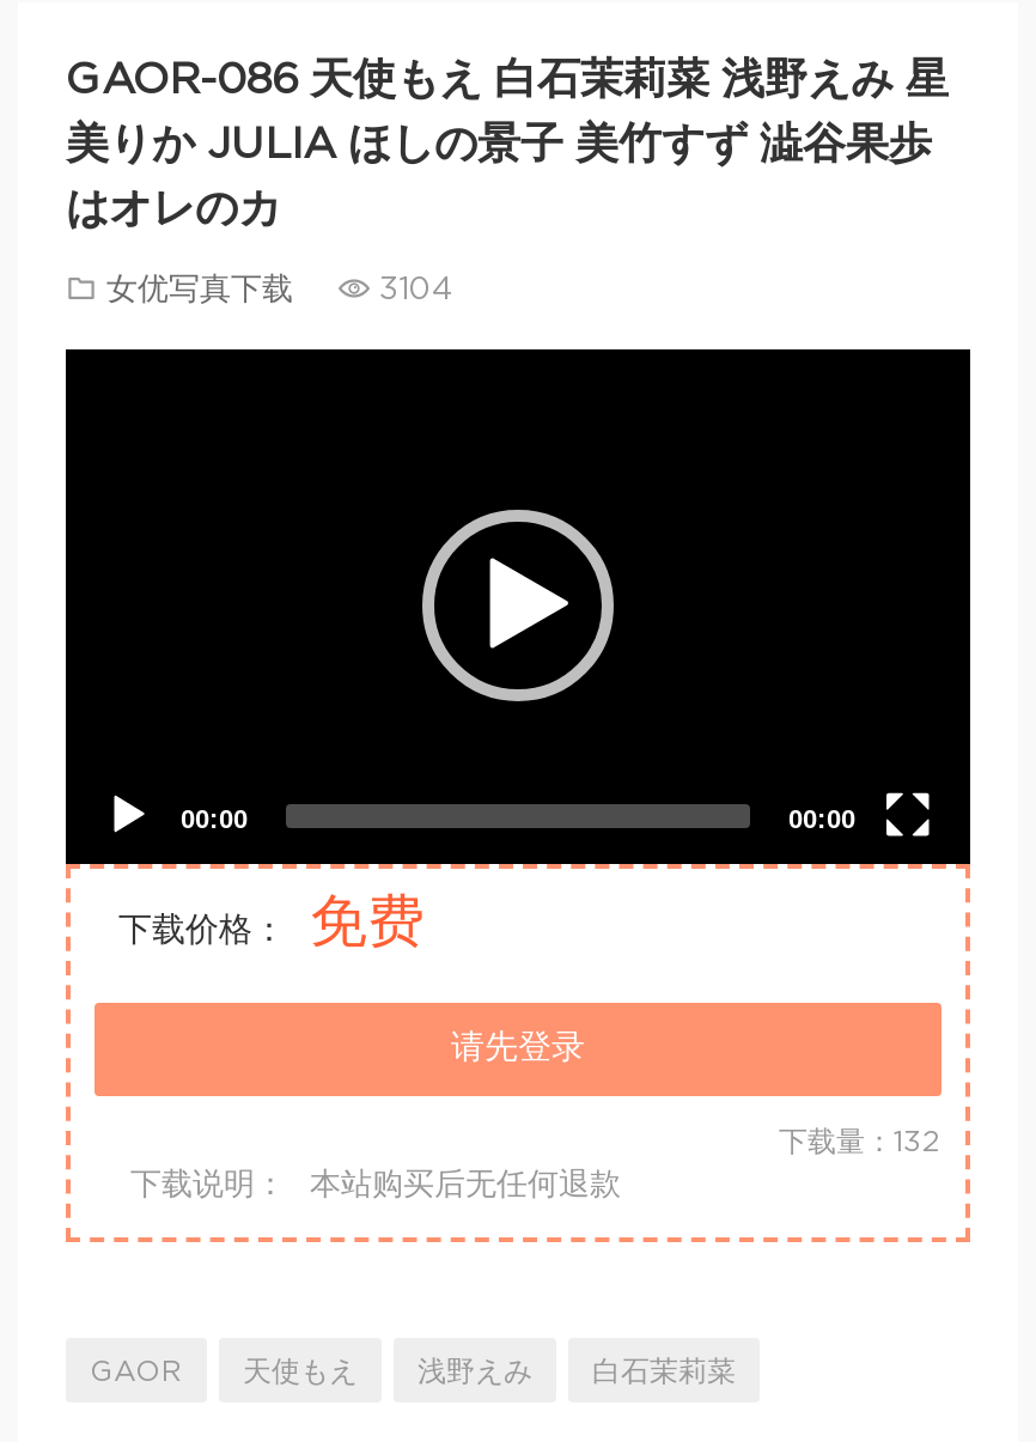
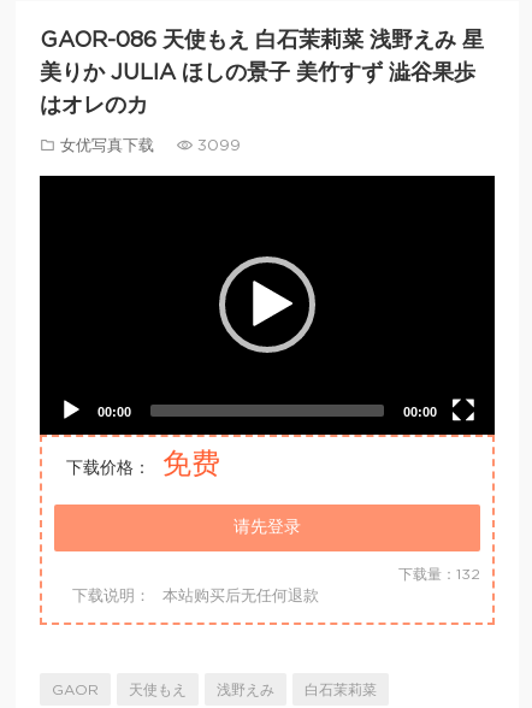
- 3104
+ 3099
